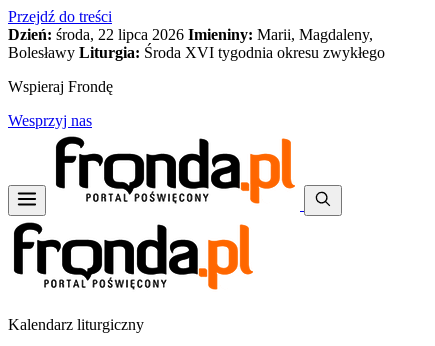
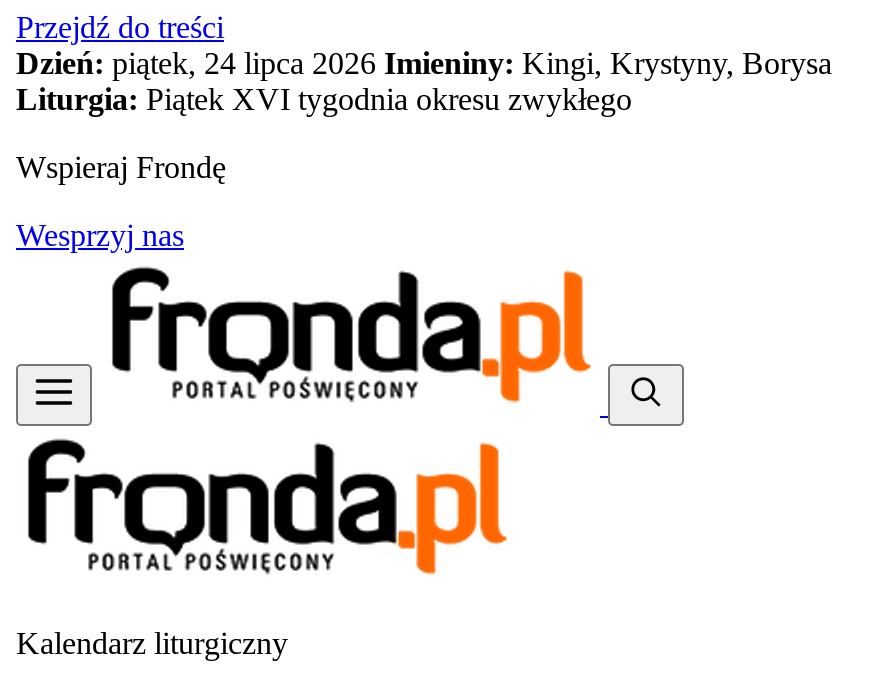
- Dzień: środa, 22 lipca 2026 Imieniny: Marii, Magdaleny,
- Bolesławy Liturgia: Środa XVI tygodnia okresu zwykłego
+ Dzień: piątek, 24 lipca 2026 Imieniny: Kingi, Krystyny, Borysa
+ Liturgia: Piątek XVI tygodnia okresu zwykłego
